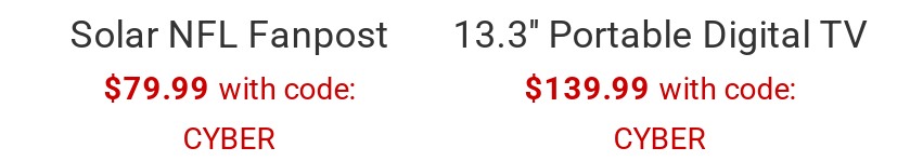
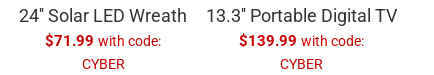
- Solar NFL Fanpost
- $79.99 with code:
+ 24'' Solar LED Wreath
+ $71.99 with code:
